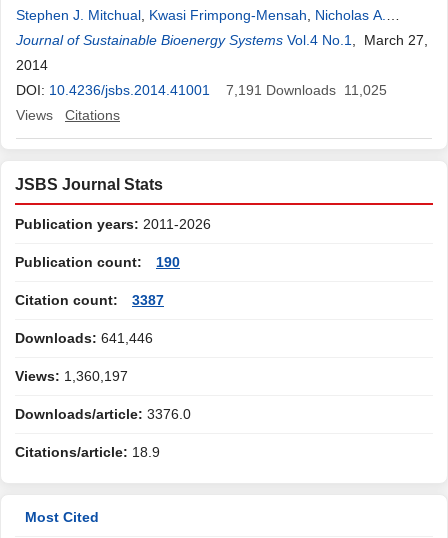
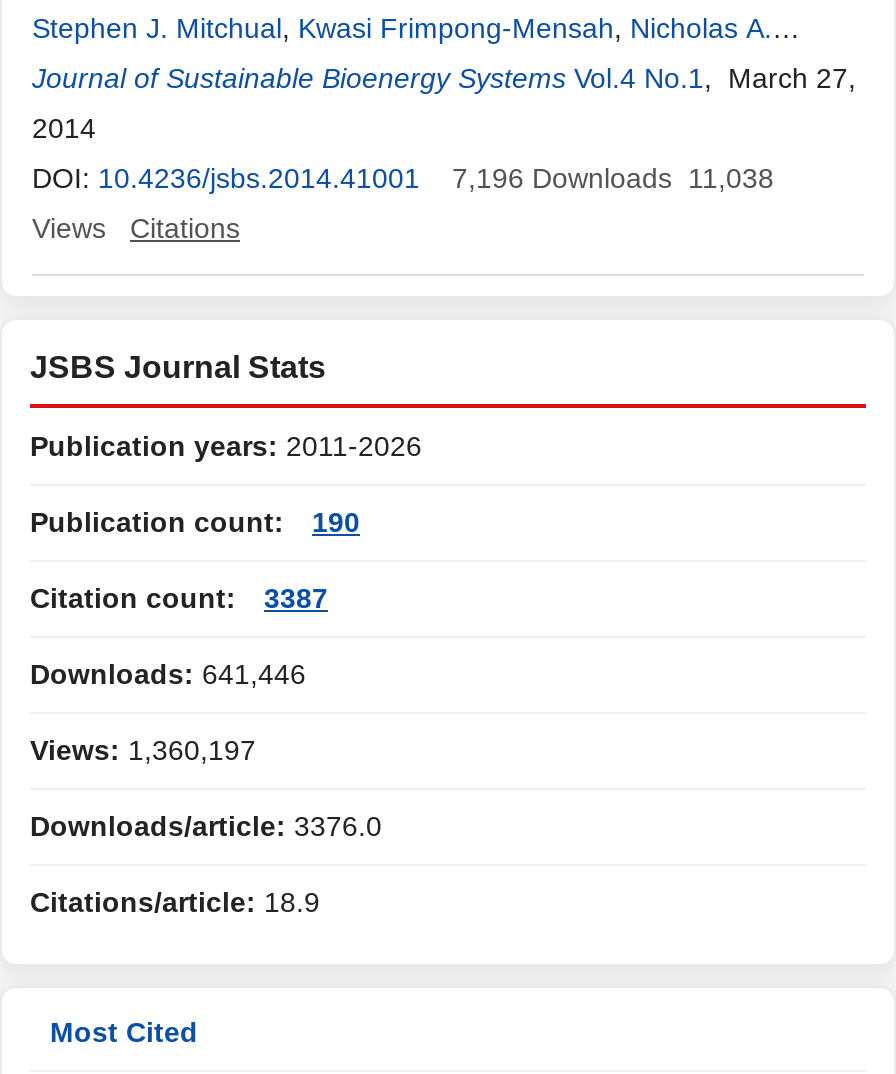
- DOI: 10.4236/jsbs.2014.41001 7,191 Downloads 11,025
+ DOI: 10.4236/jsbs.2014.41001 7,196 Downloads 11,038
